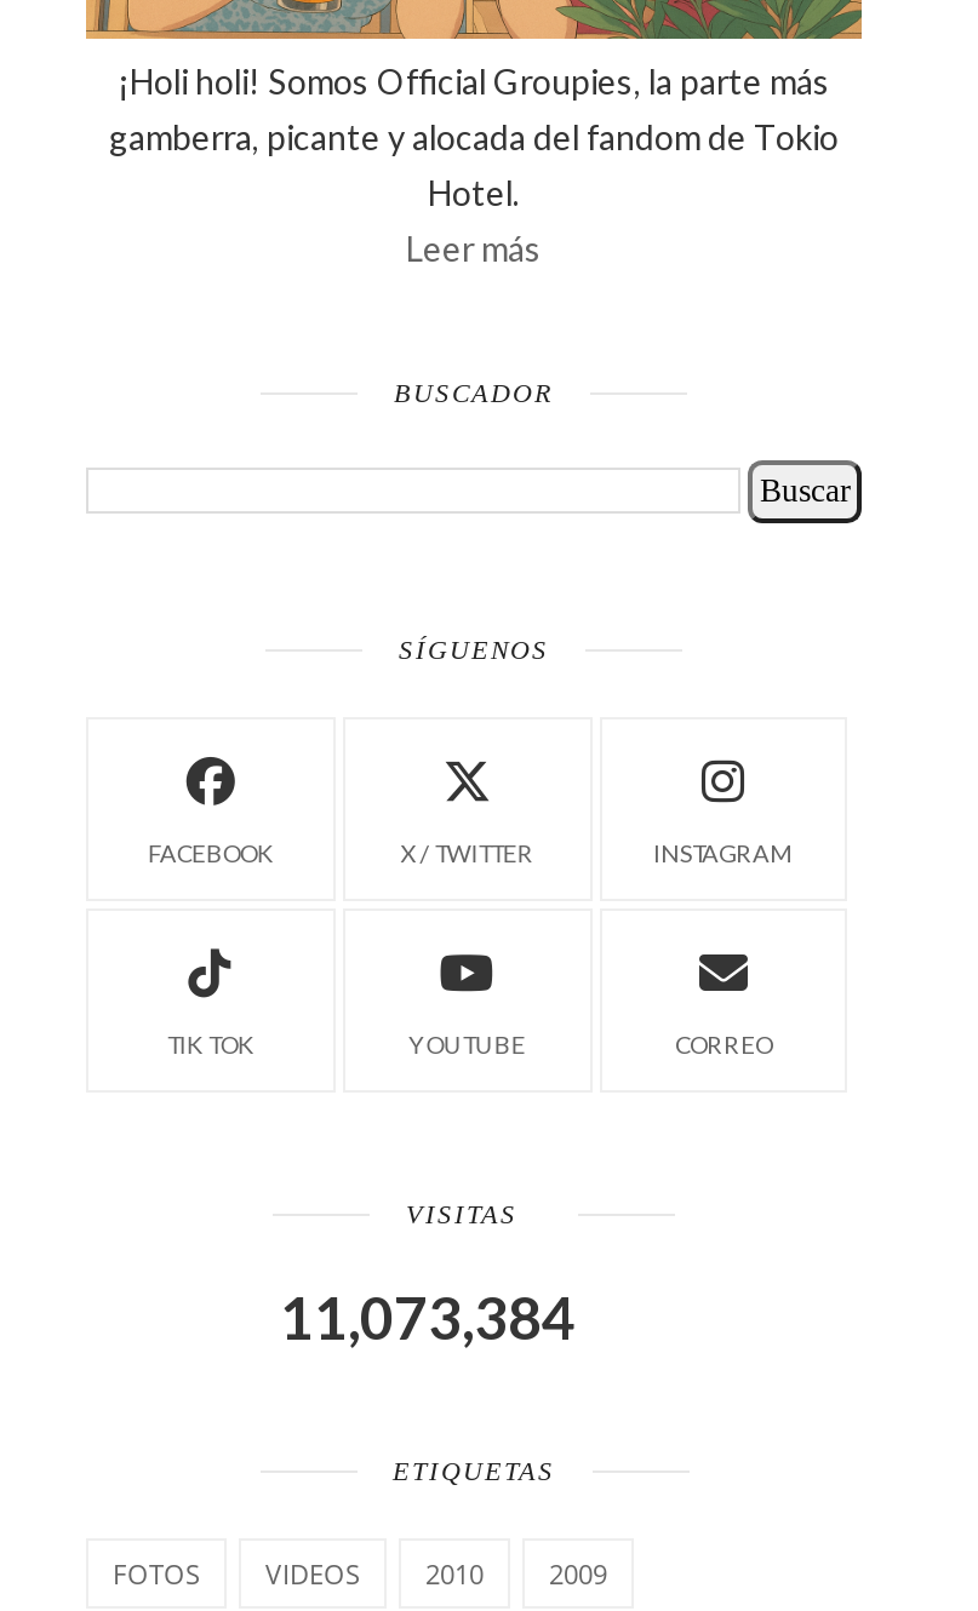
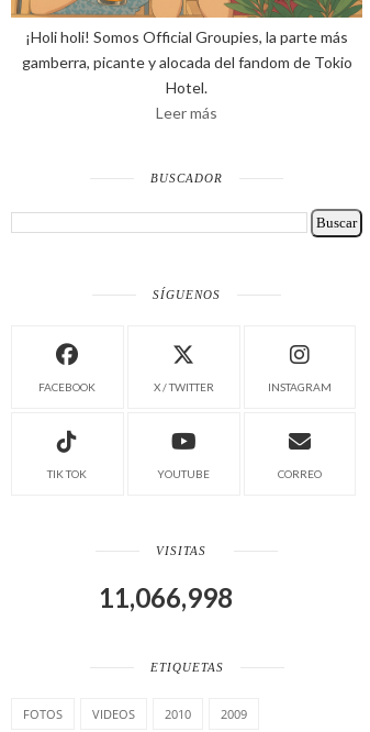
- 11,073,384
+ 11,066,998
